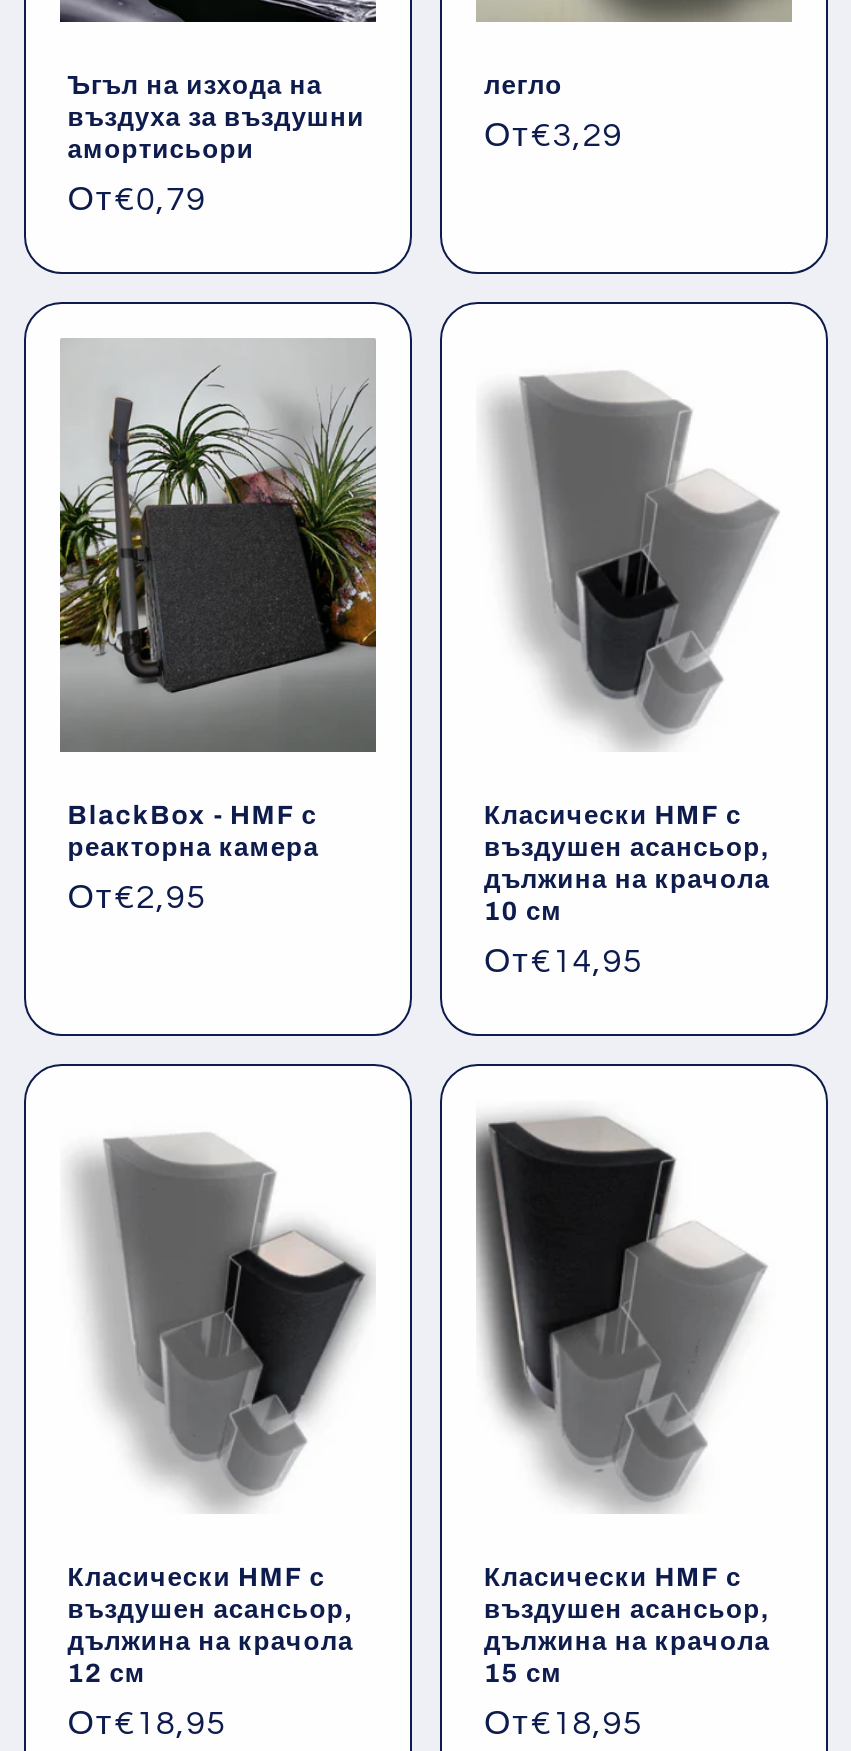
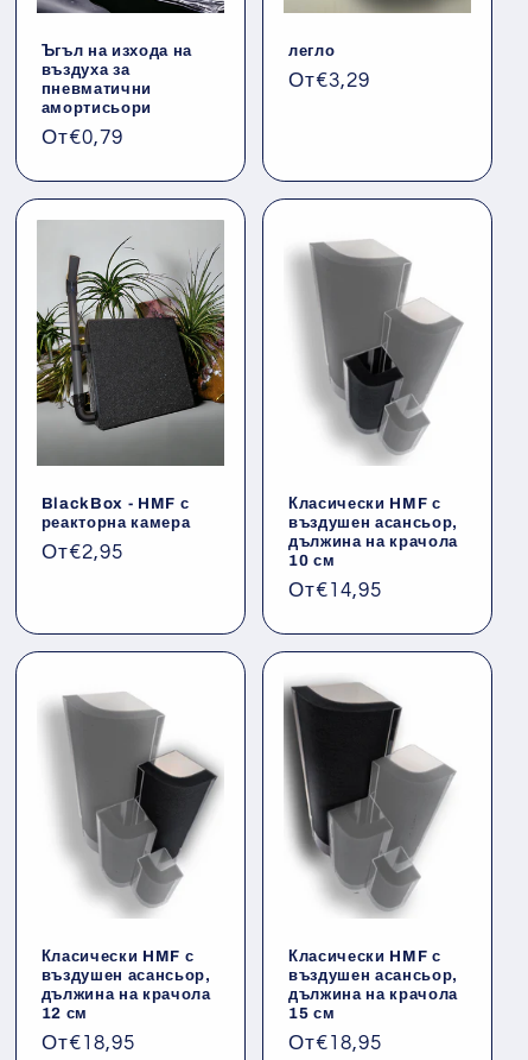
- въздуха за въздушни
+ въздуха за
+ пневматични
